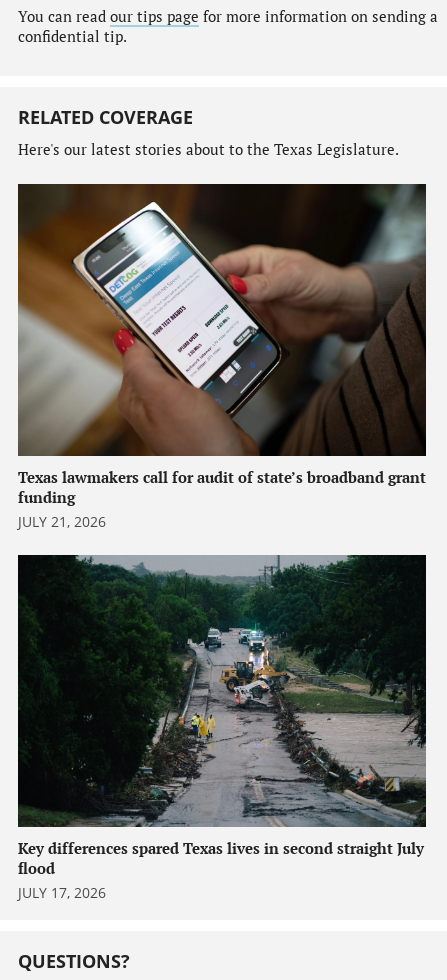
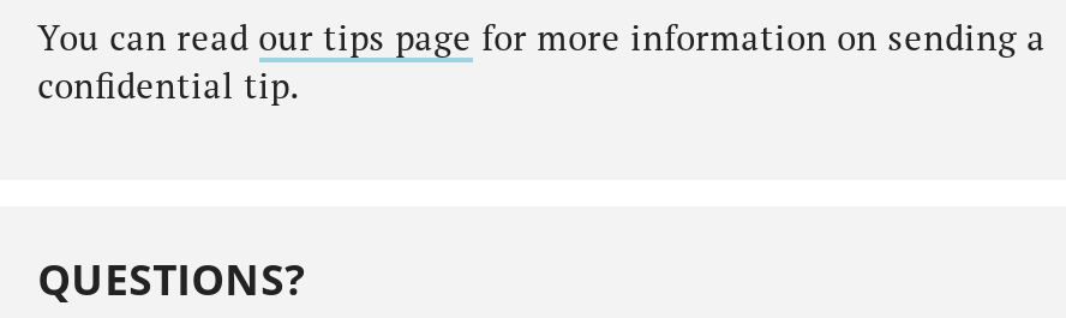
- RELATED COVERAGE
- Here's our latest stories about to the Texas Legislature.

- [image]
- Texas lawmakers call for audit of state’s broadband grant
- funding
- JULY 21, 2026

- [image]
- Key differences spared Texas lives in second straight July
- flood
- JULY 17, 2026
